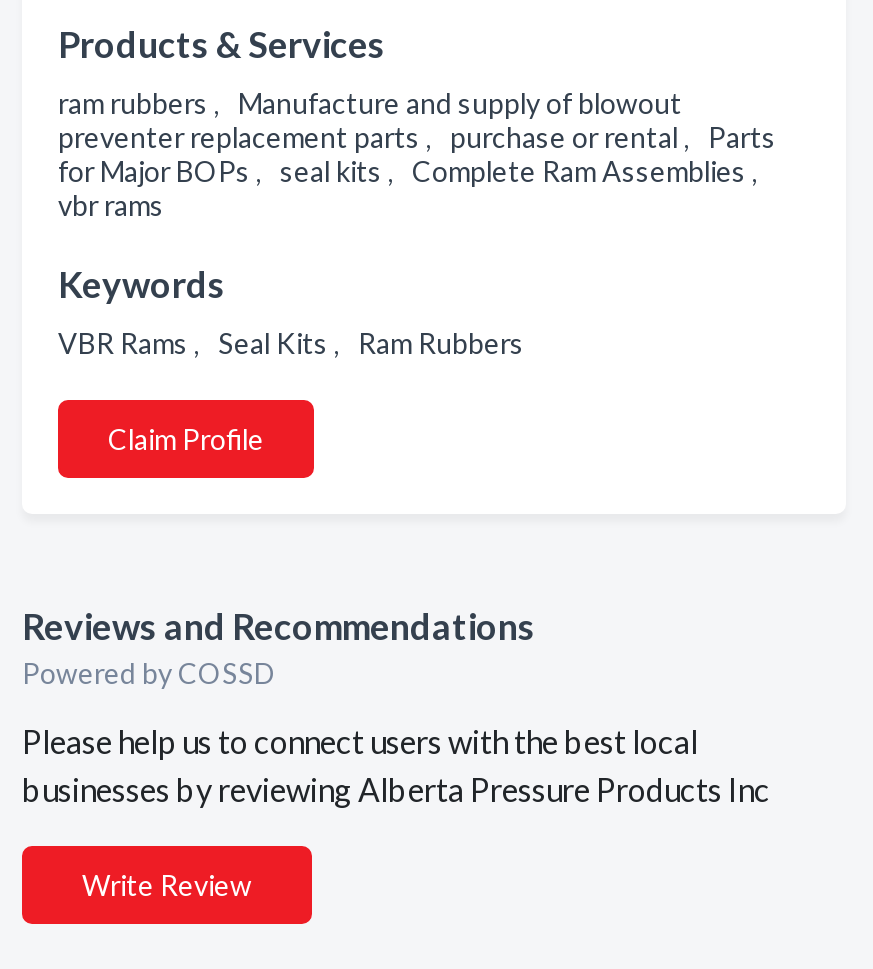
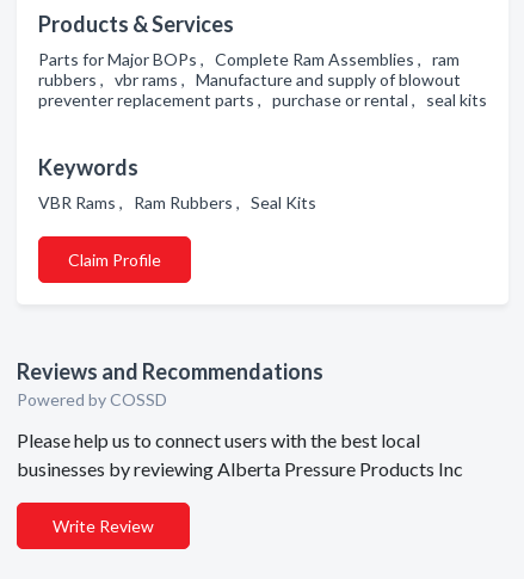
- ram rubbers , Manufacture and supply of blowout
- preventer replacement parts , purchase or rental , Parts
- for Major BOPs , seal kits , Complete Ram Assemblies ,
- vbr rams
+ Parts for Major BOPs , Complete Ram Assemblies , ram
+ rubbers , vbr rams , Manufacture and supply of blowout
+ preventer replacement parts , purchase or rental , seal kits

- VBR Rams , Seal Kits , Ram Rubbers
+ VBR Rams , Ram Rubbers , Seal Kits
